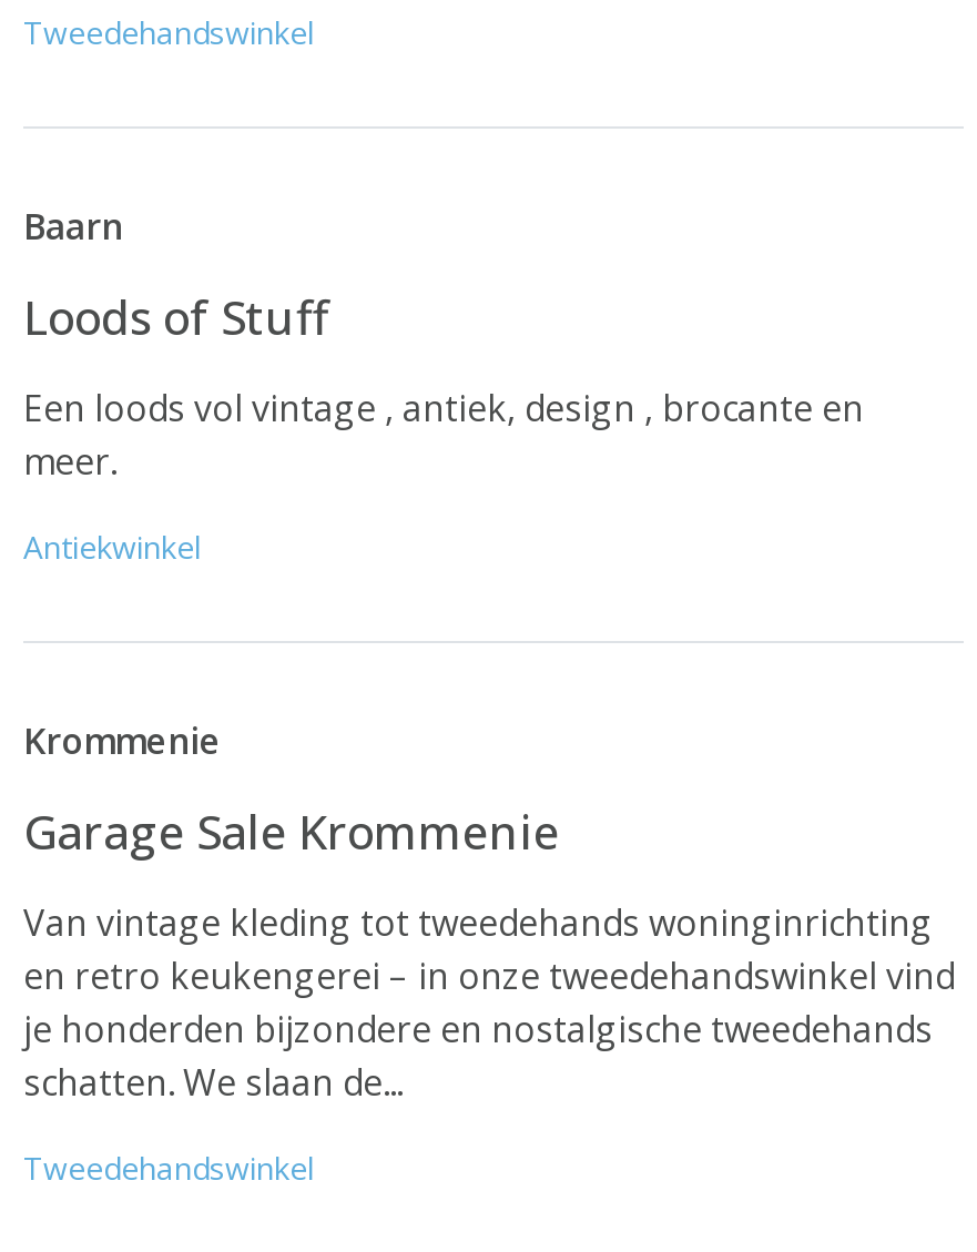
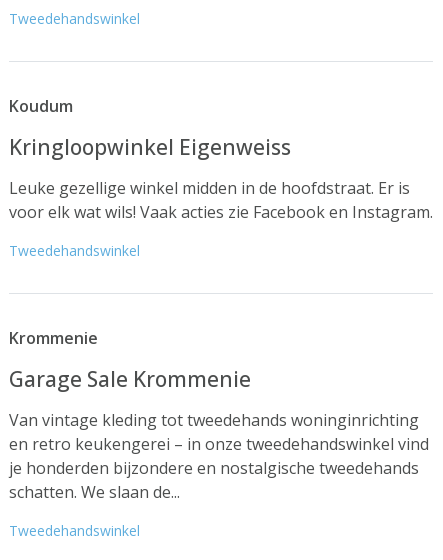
- Baarn
+ Koudum

- Loods of Stuff
+ Kringloopwinkel Eigenweiss

- Een loods vol vintage , antiek, design , brocante en
- meer.
+ Leuke gezellige winkel midden in de hoofdstraat. Er is
+ voor elk wat wils! Vaak acties zie Facebook en Instagram.

- Antiekwinkel
+ Tweedehandswinkel
